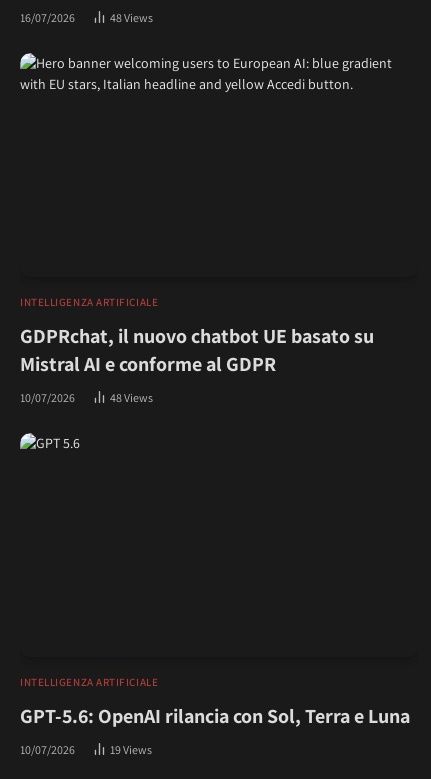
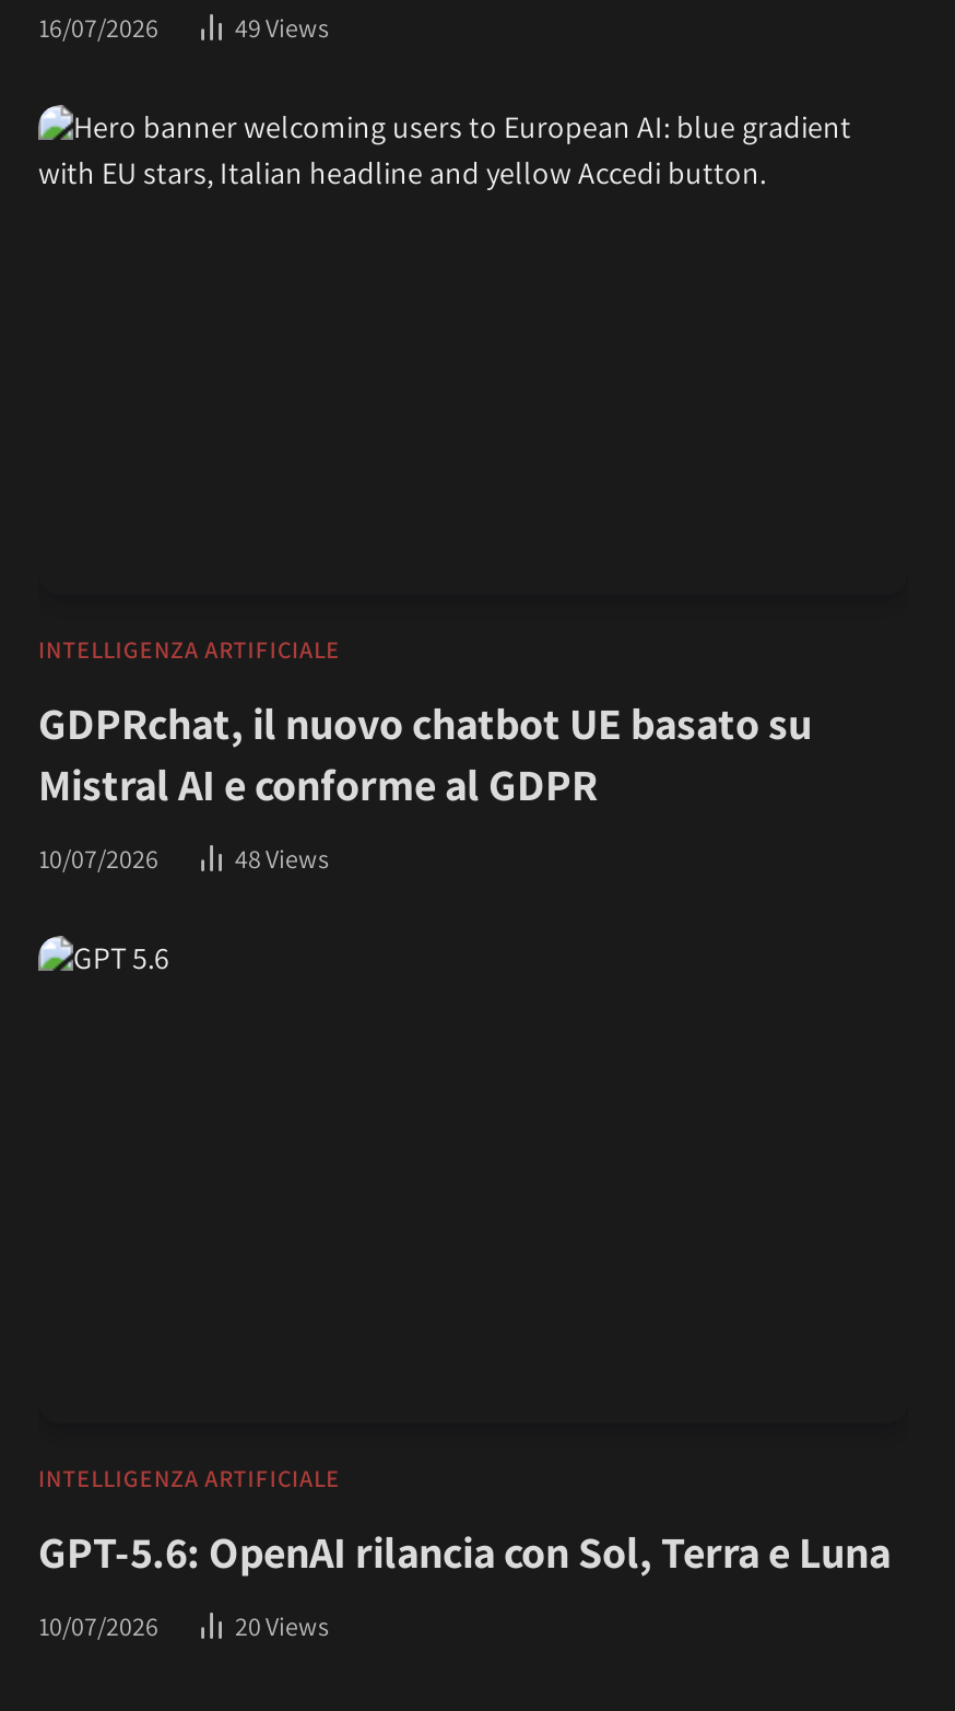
- 48Views
+ 49Views

- 19Views
+ 20Views
